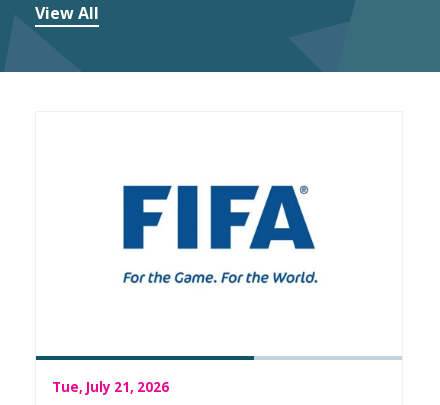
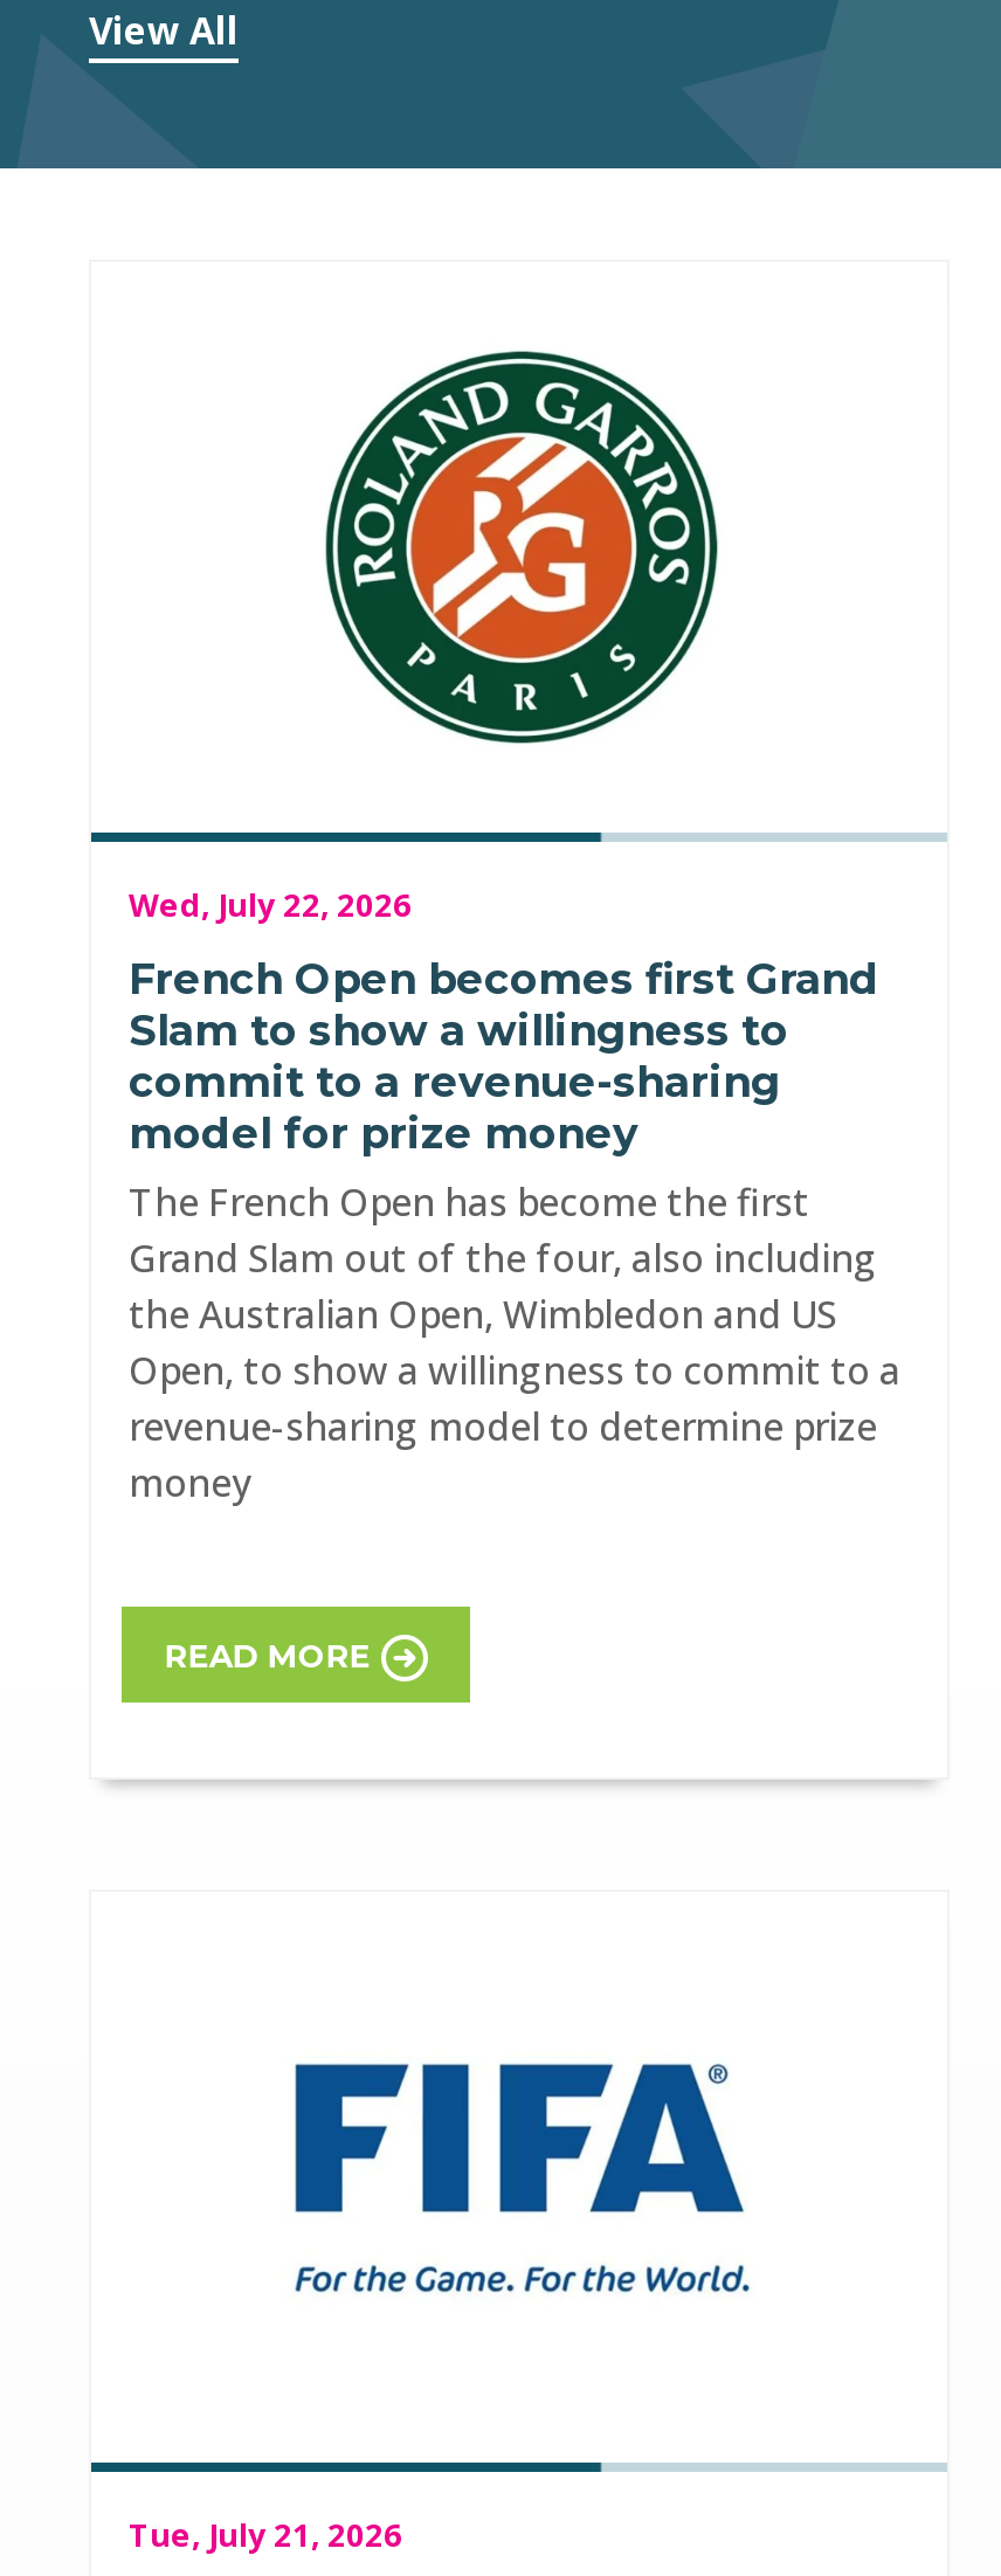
+ Wed, July 22, 2026
+ French Open becomes first Grand
+ Slam to show a willingness to
+ commit to a revenue-sharing
+ model for prize money
+ The French Open has become the first
+ Grand Slam out of the four, also including
+ the Australian Open, Wimbledon and US
+ Open, to show a willingness to commit to a
+ revenue-sharing model to determine prize
+ money
+ READ MORE

+ [image]
